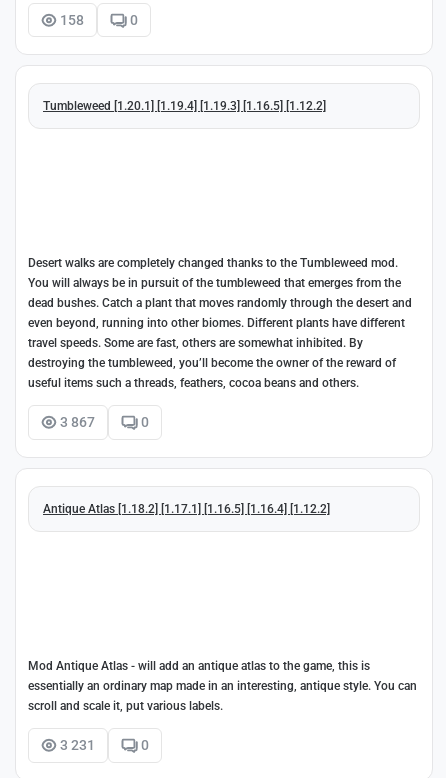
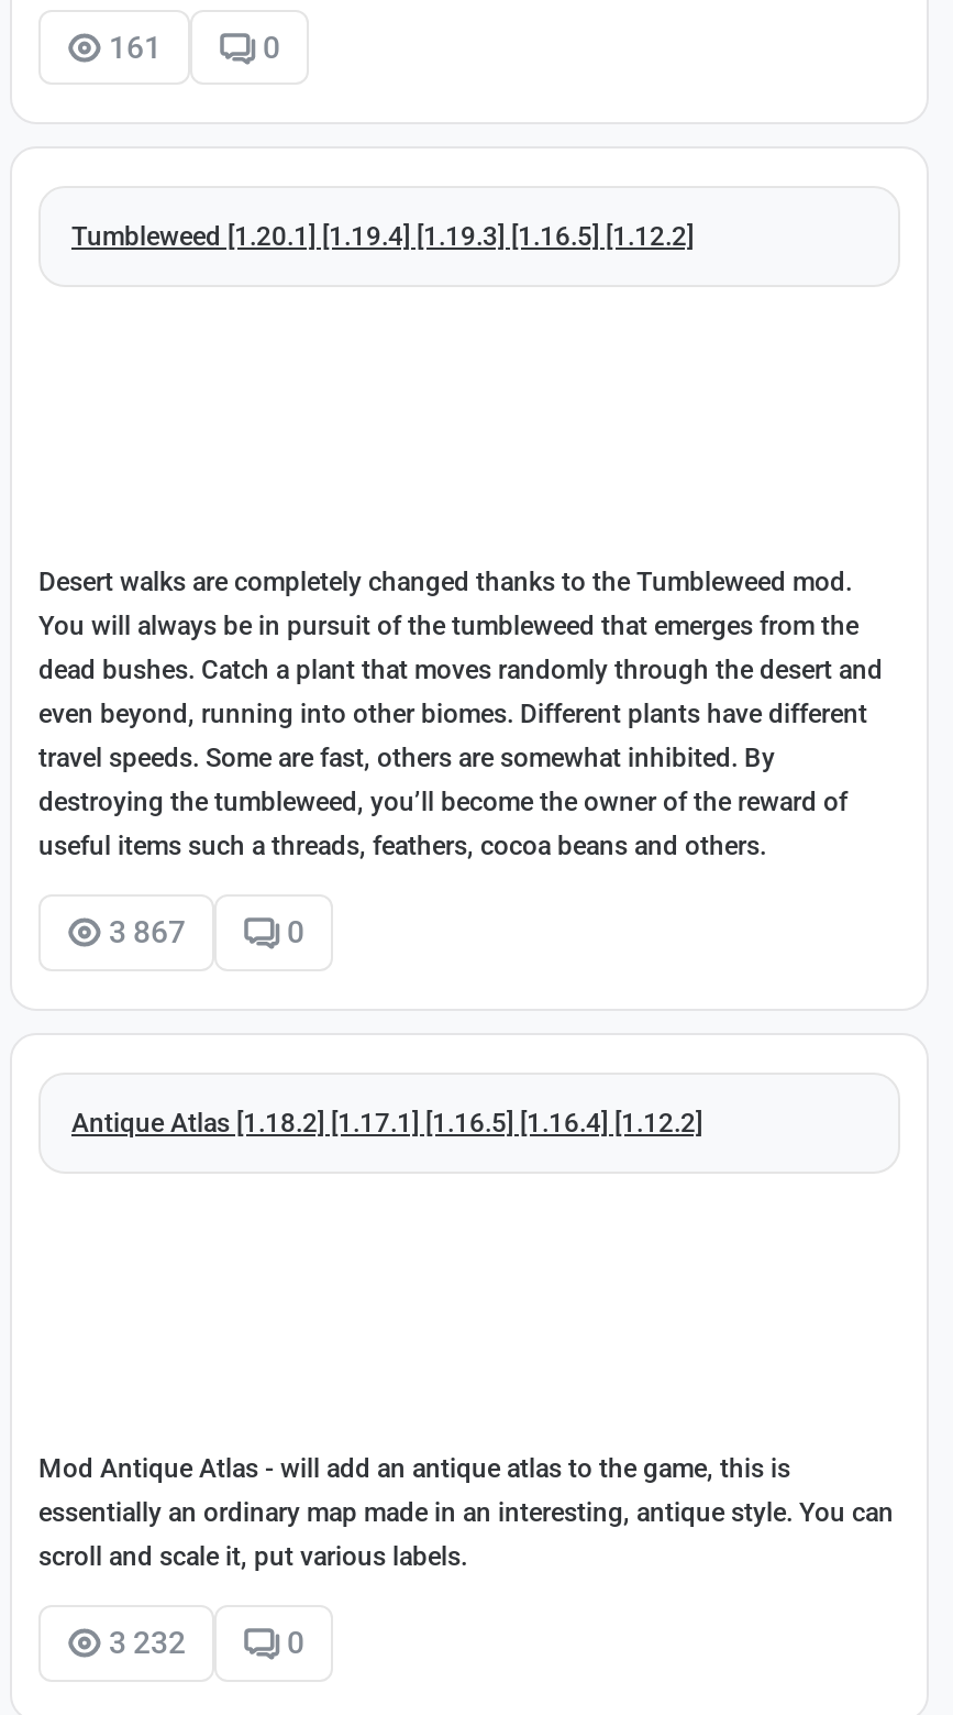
- 158
+ 161

- 3 231
+ 3 232
